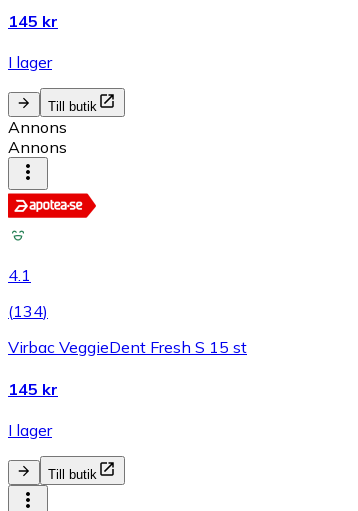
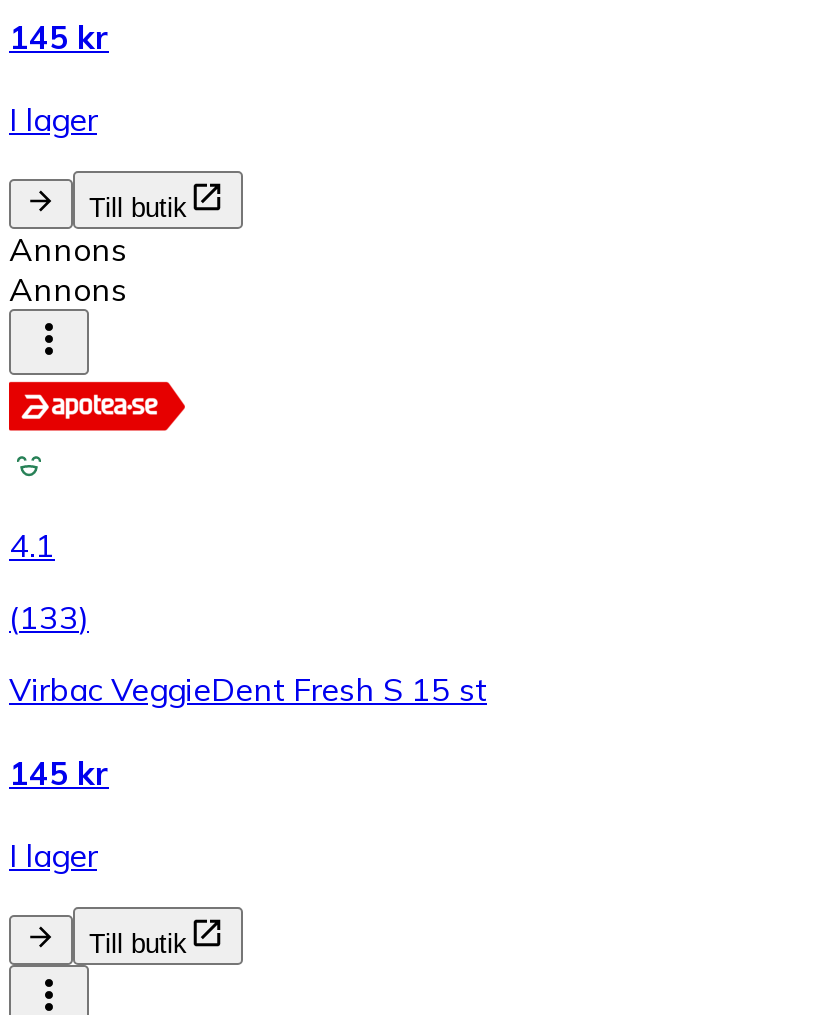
- (134)
+ (133)
